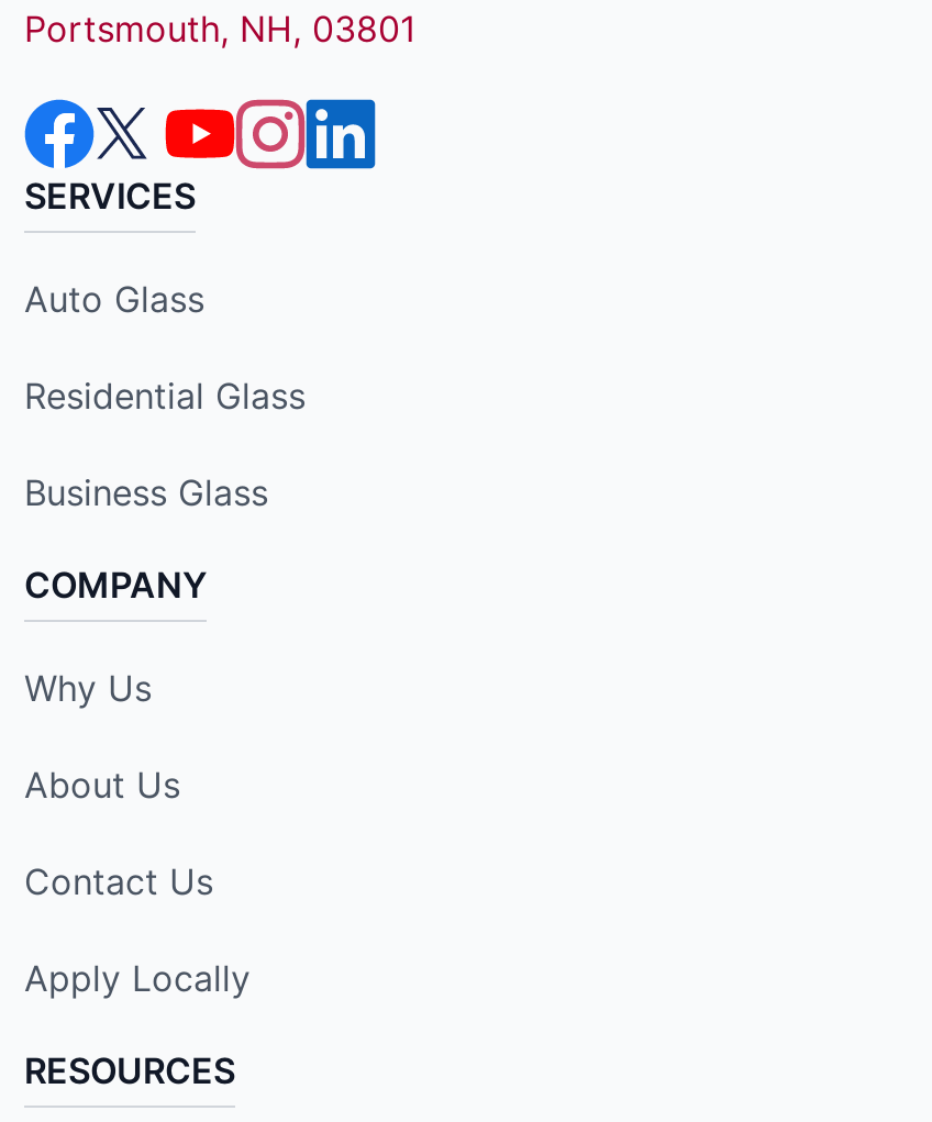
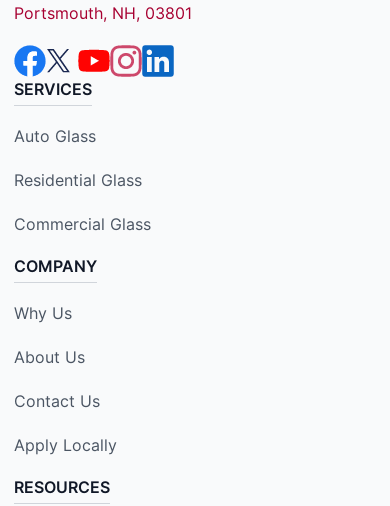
- Business Glass
+ Commercial Glass
